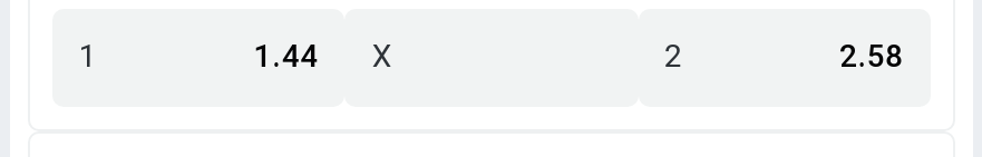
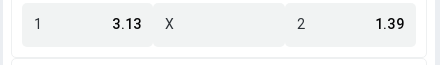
- 1.44 X
+ 3.13 X

- 2.58
+ 1.39
